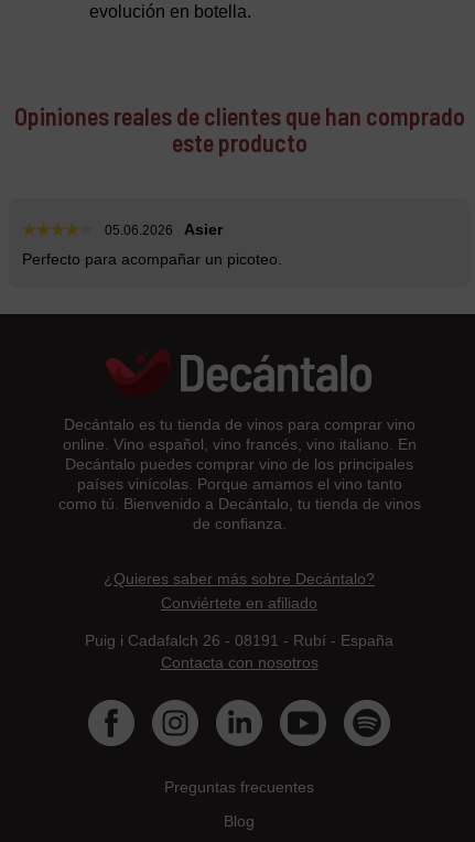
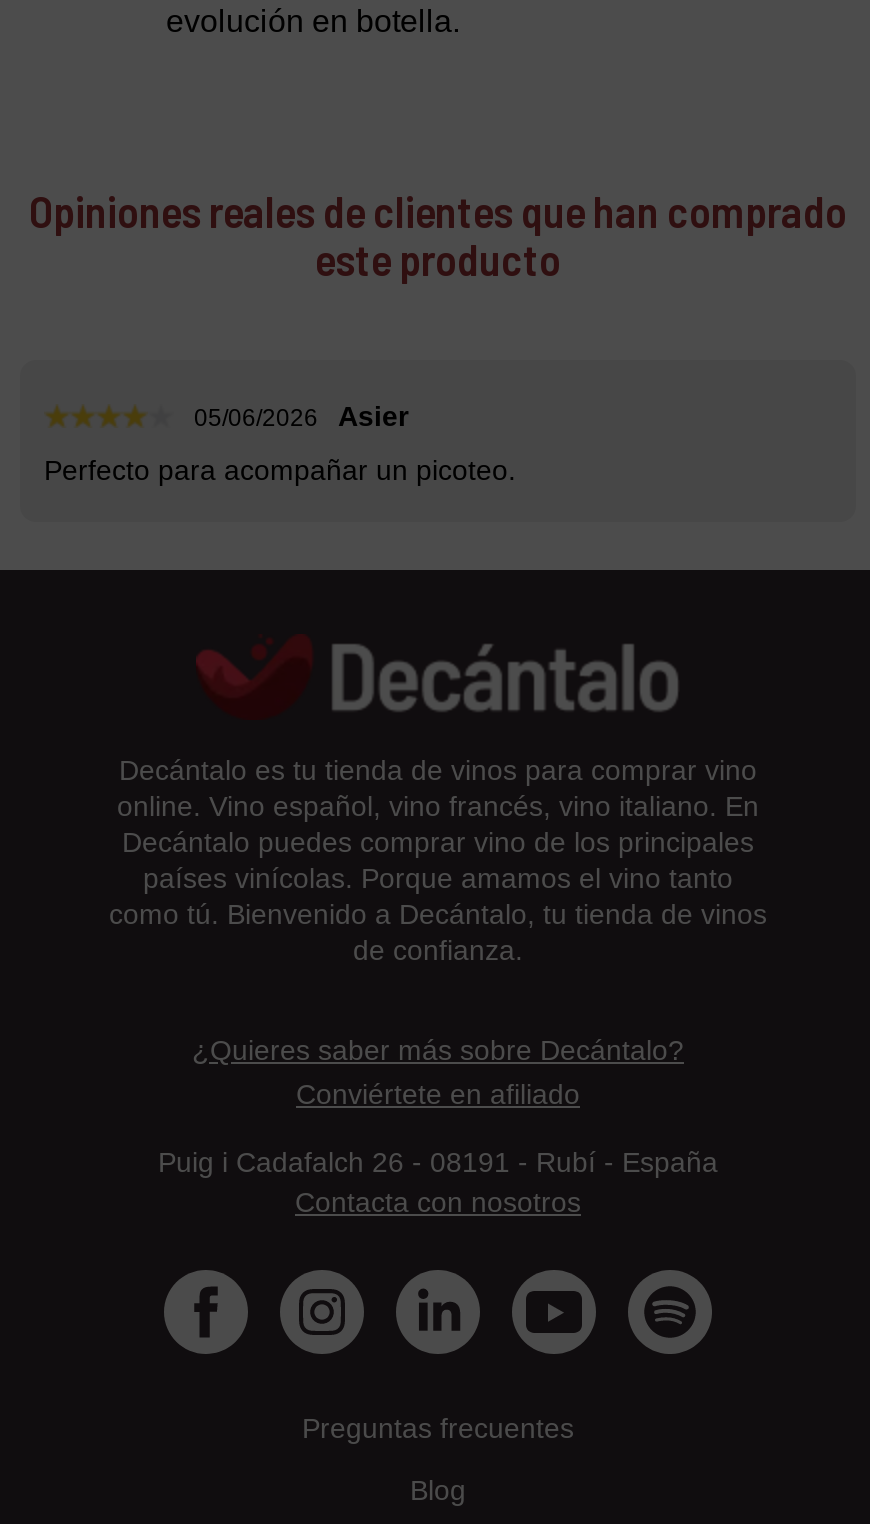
- 05.06.2026 Asier
+ 05/06/2026 Asier
